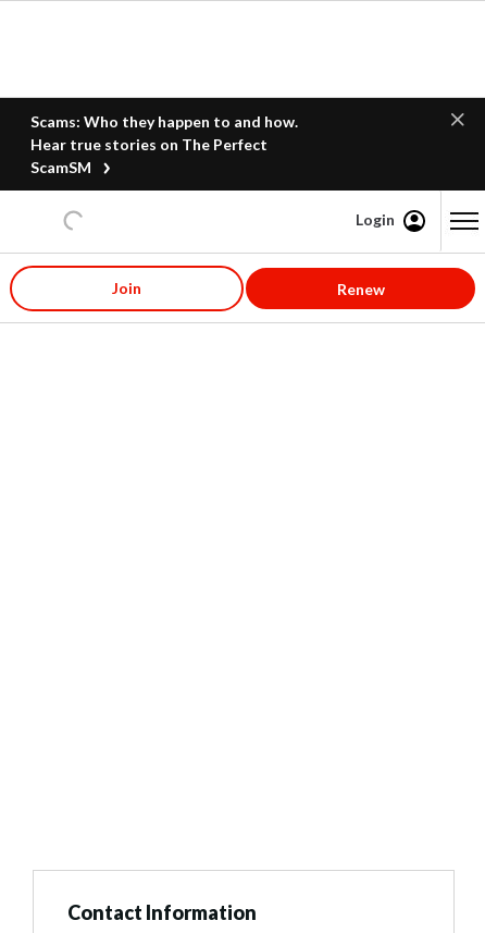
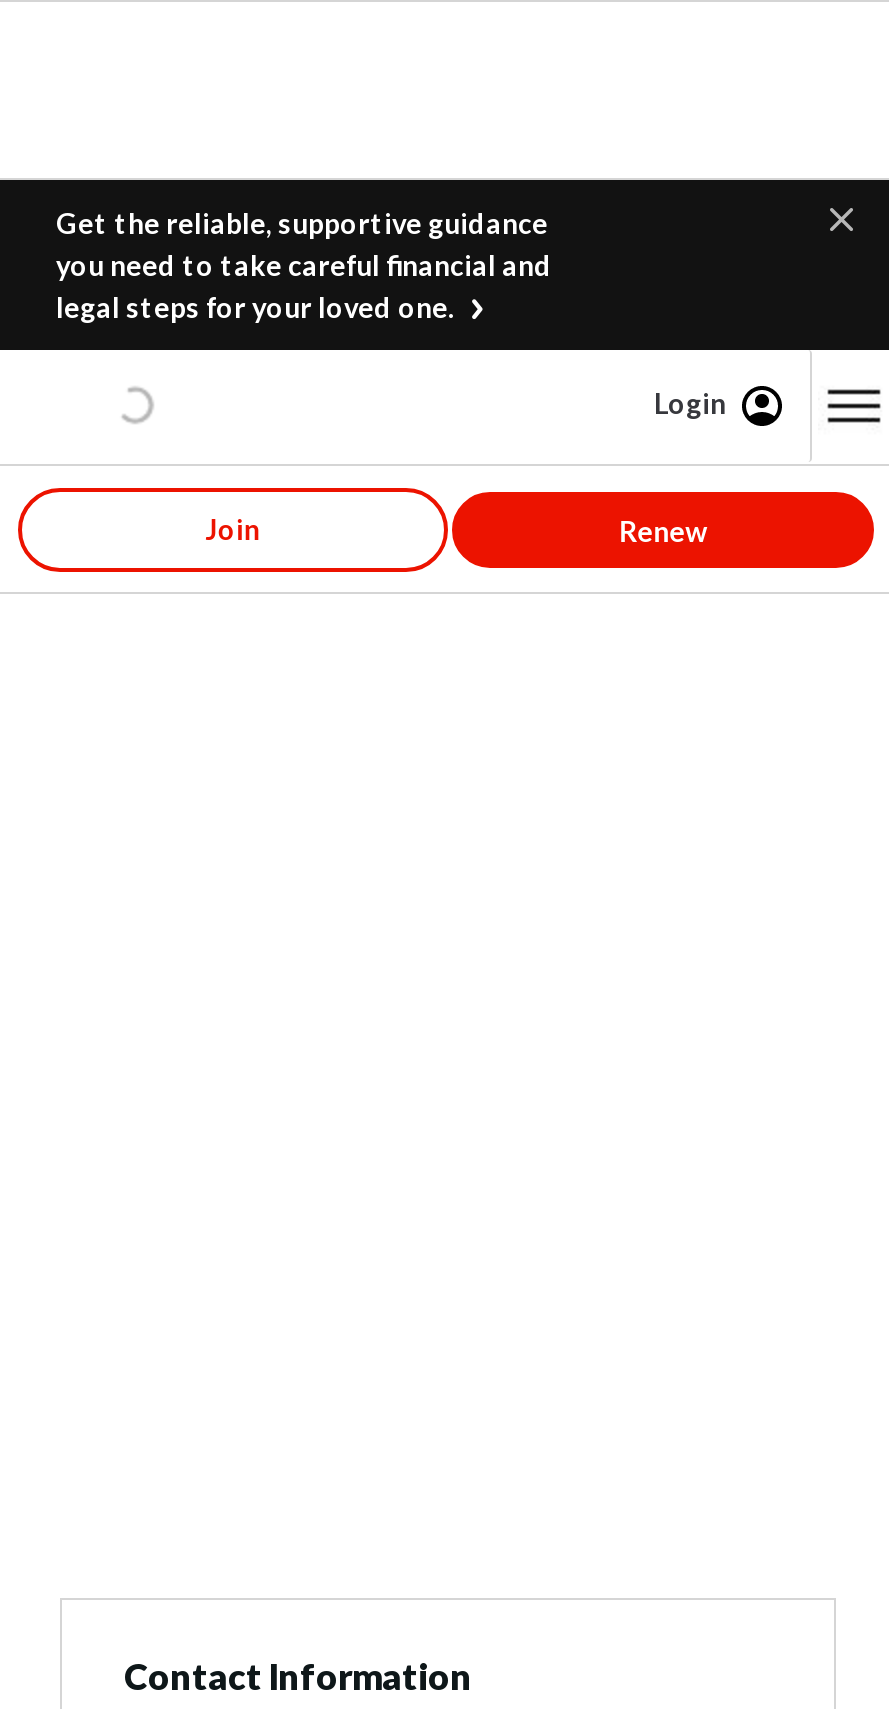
- Scams: Who they happen to and how.
- Hear true stories on The Perfect
- ScamSM
+ Get the reliable, supportive guidance
+ you need to take careful financial and
+ legal steps for your loved one.
